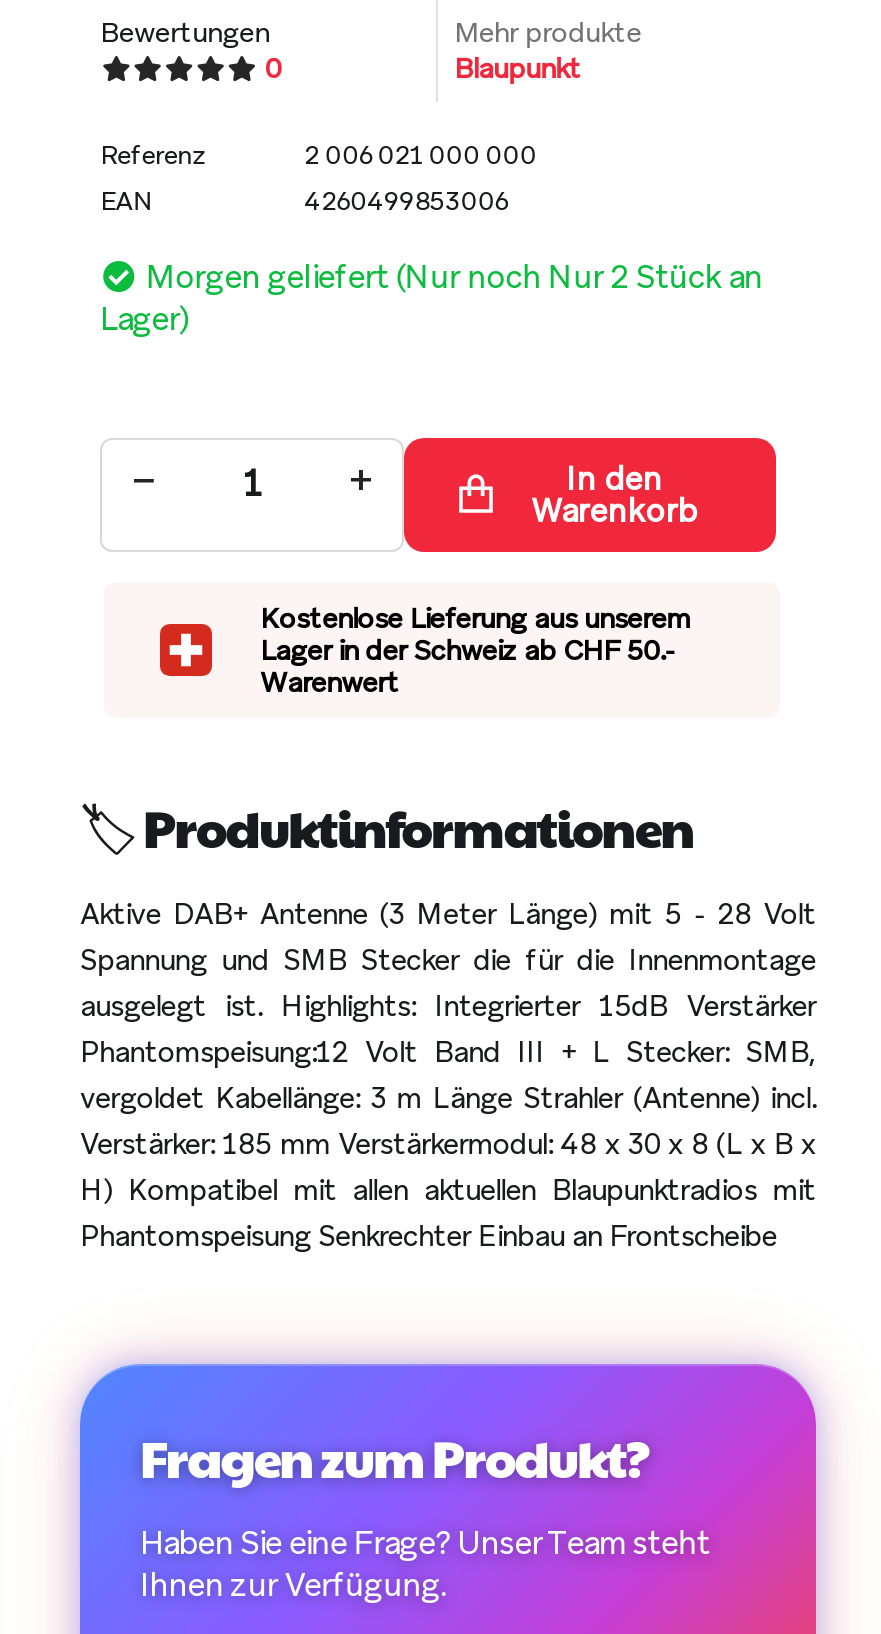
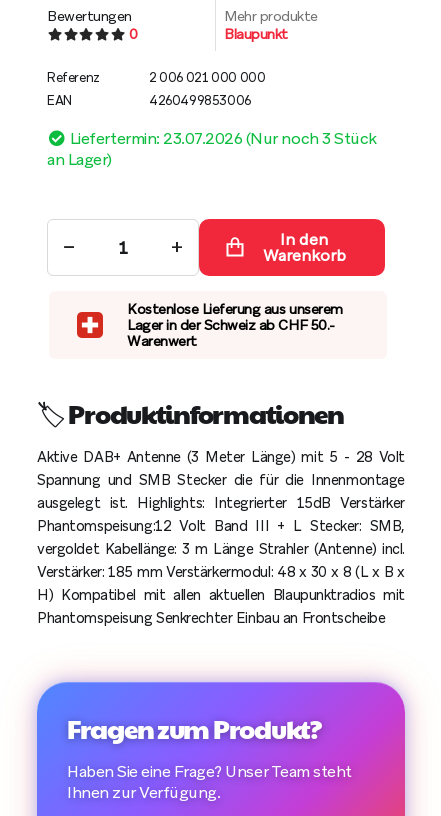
- Morgen geliefert (Nur noch Nur 2 Stück an
- Lager)
+ Liefertermin: 23.07.2026 (Nur noch 3 Stück
+ an Lager)
